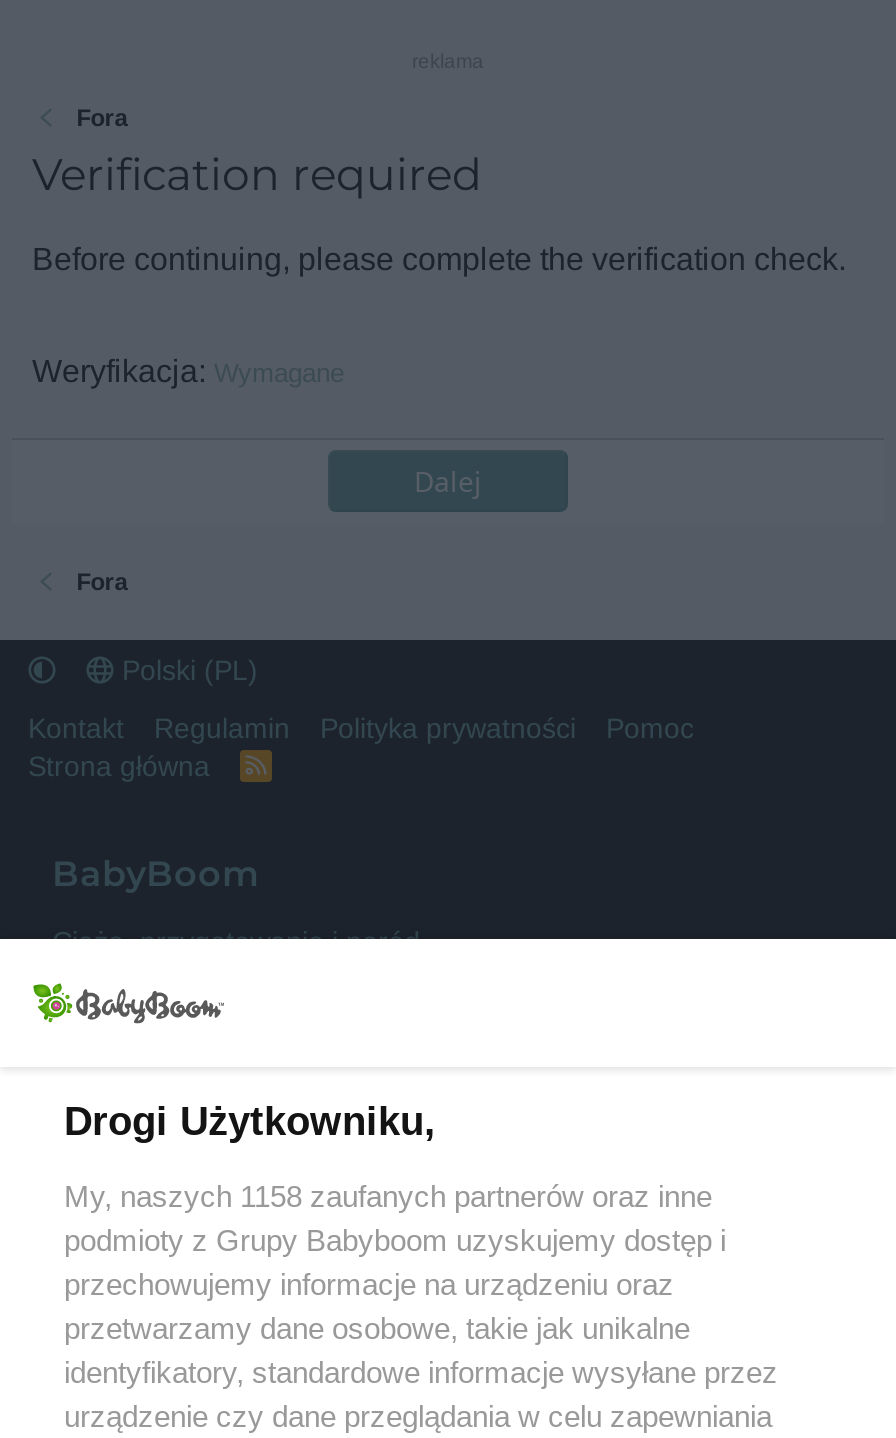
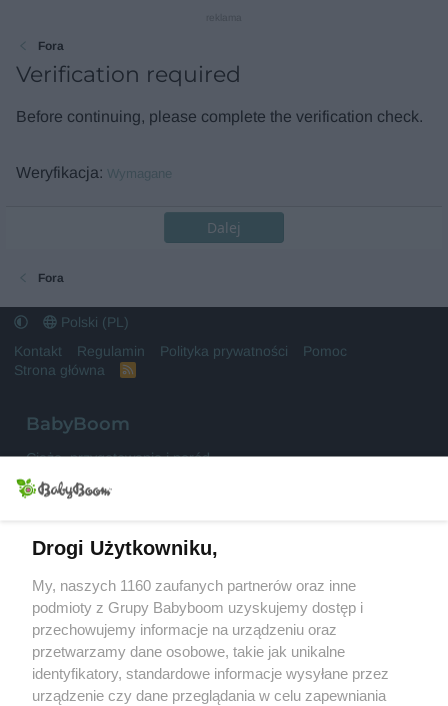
- My, naszych 1158 zaufanych partnerów oraz inne
+ My, naszych 1160 zaufanych partnerów oraz inne
